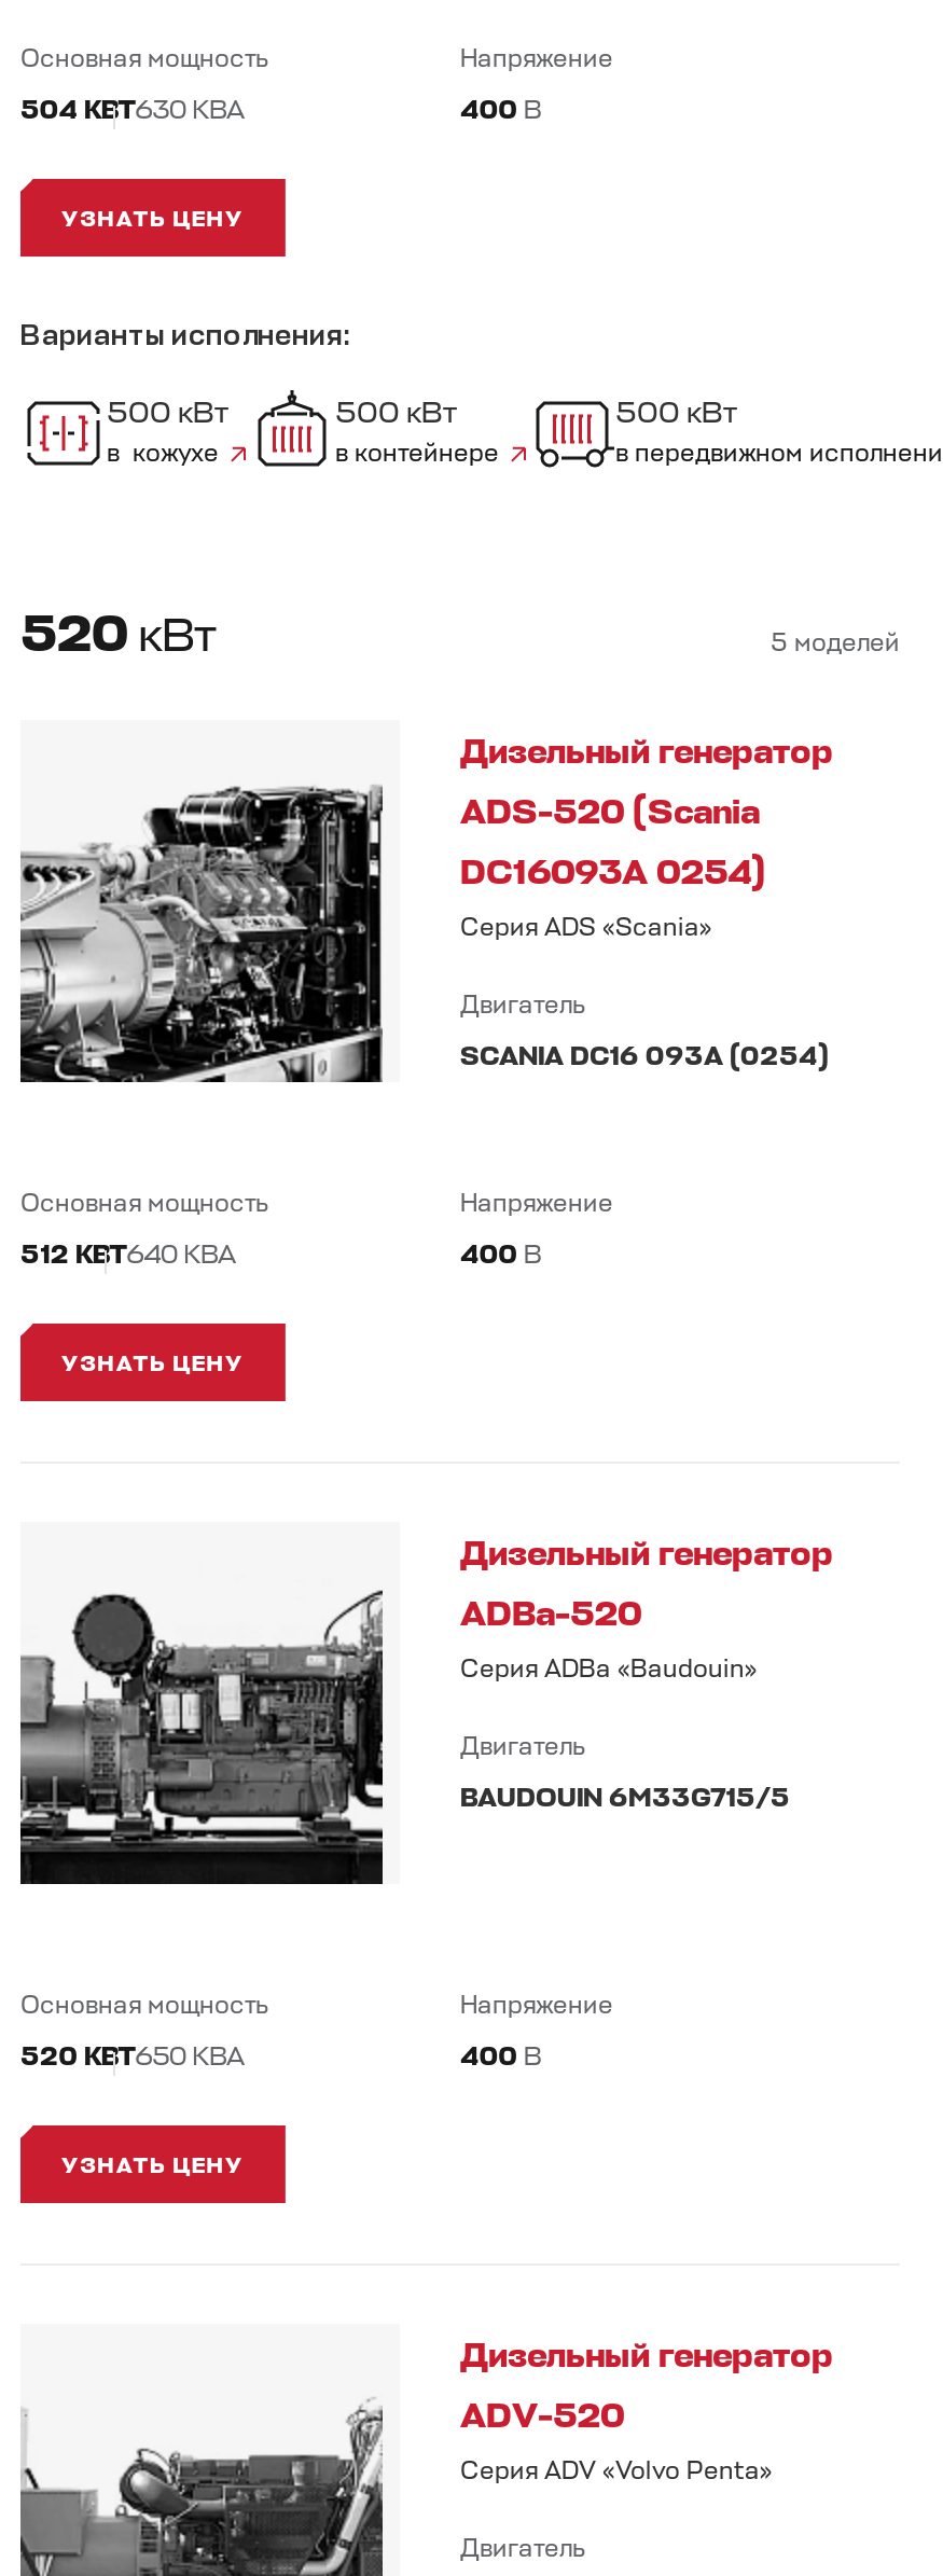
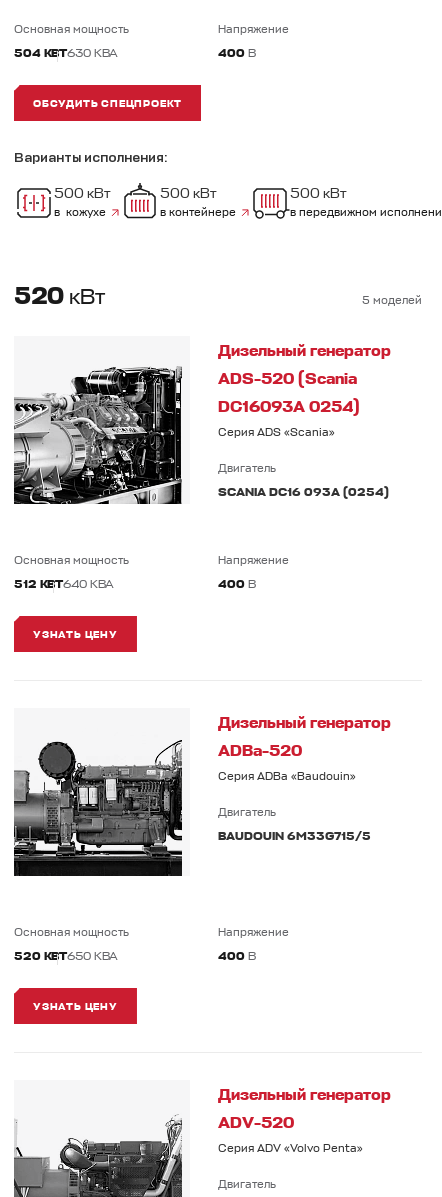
+ [image]

- УЗНАТЬ ЦЕНУ
+ ОБСУДИТЬ СПЕЦПРОЕКТ
